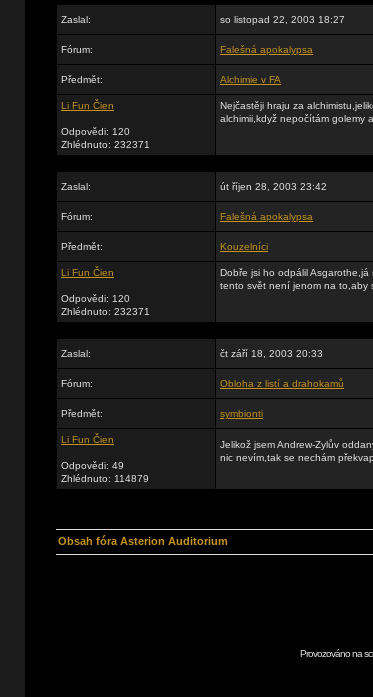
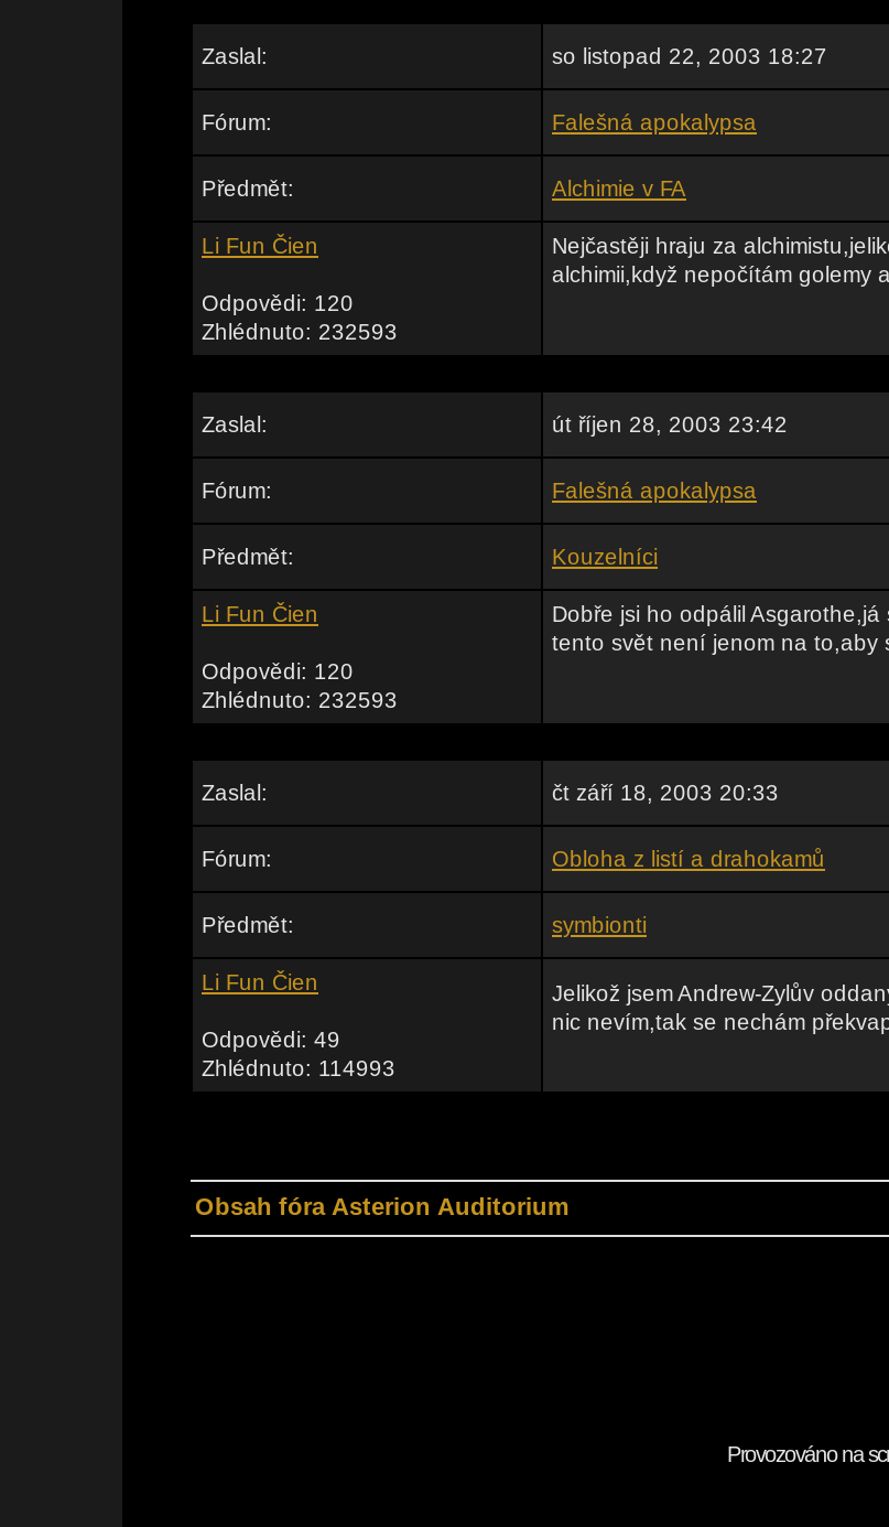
- Zhlédnuto: 232371
+ Zhlédnuto: 232593

- Zhlédnuto: 232371
+ Zhlédnuto: 232593

- Zhlédnuto: 114879
+ Zhlédnuto: 114993
